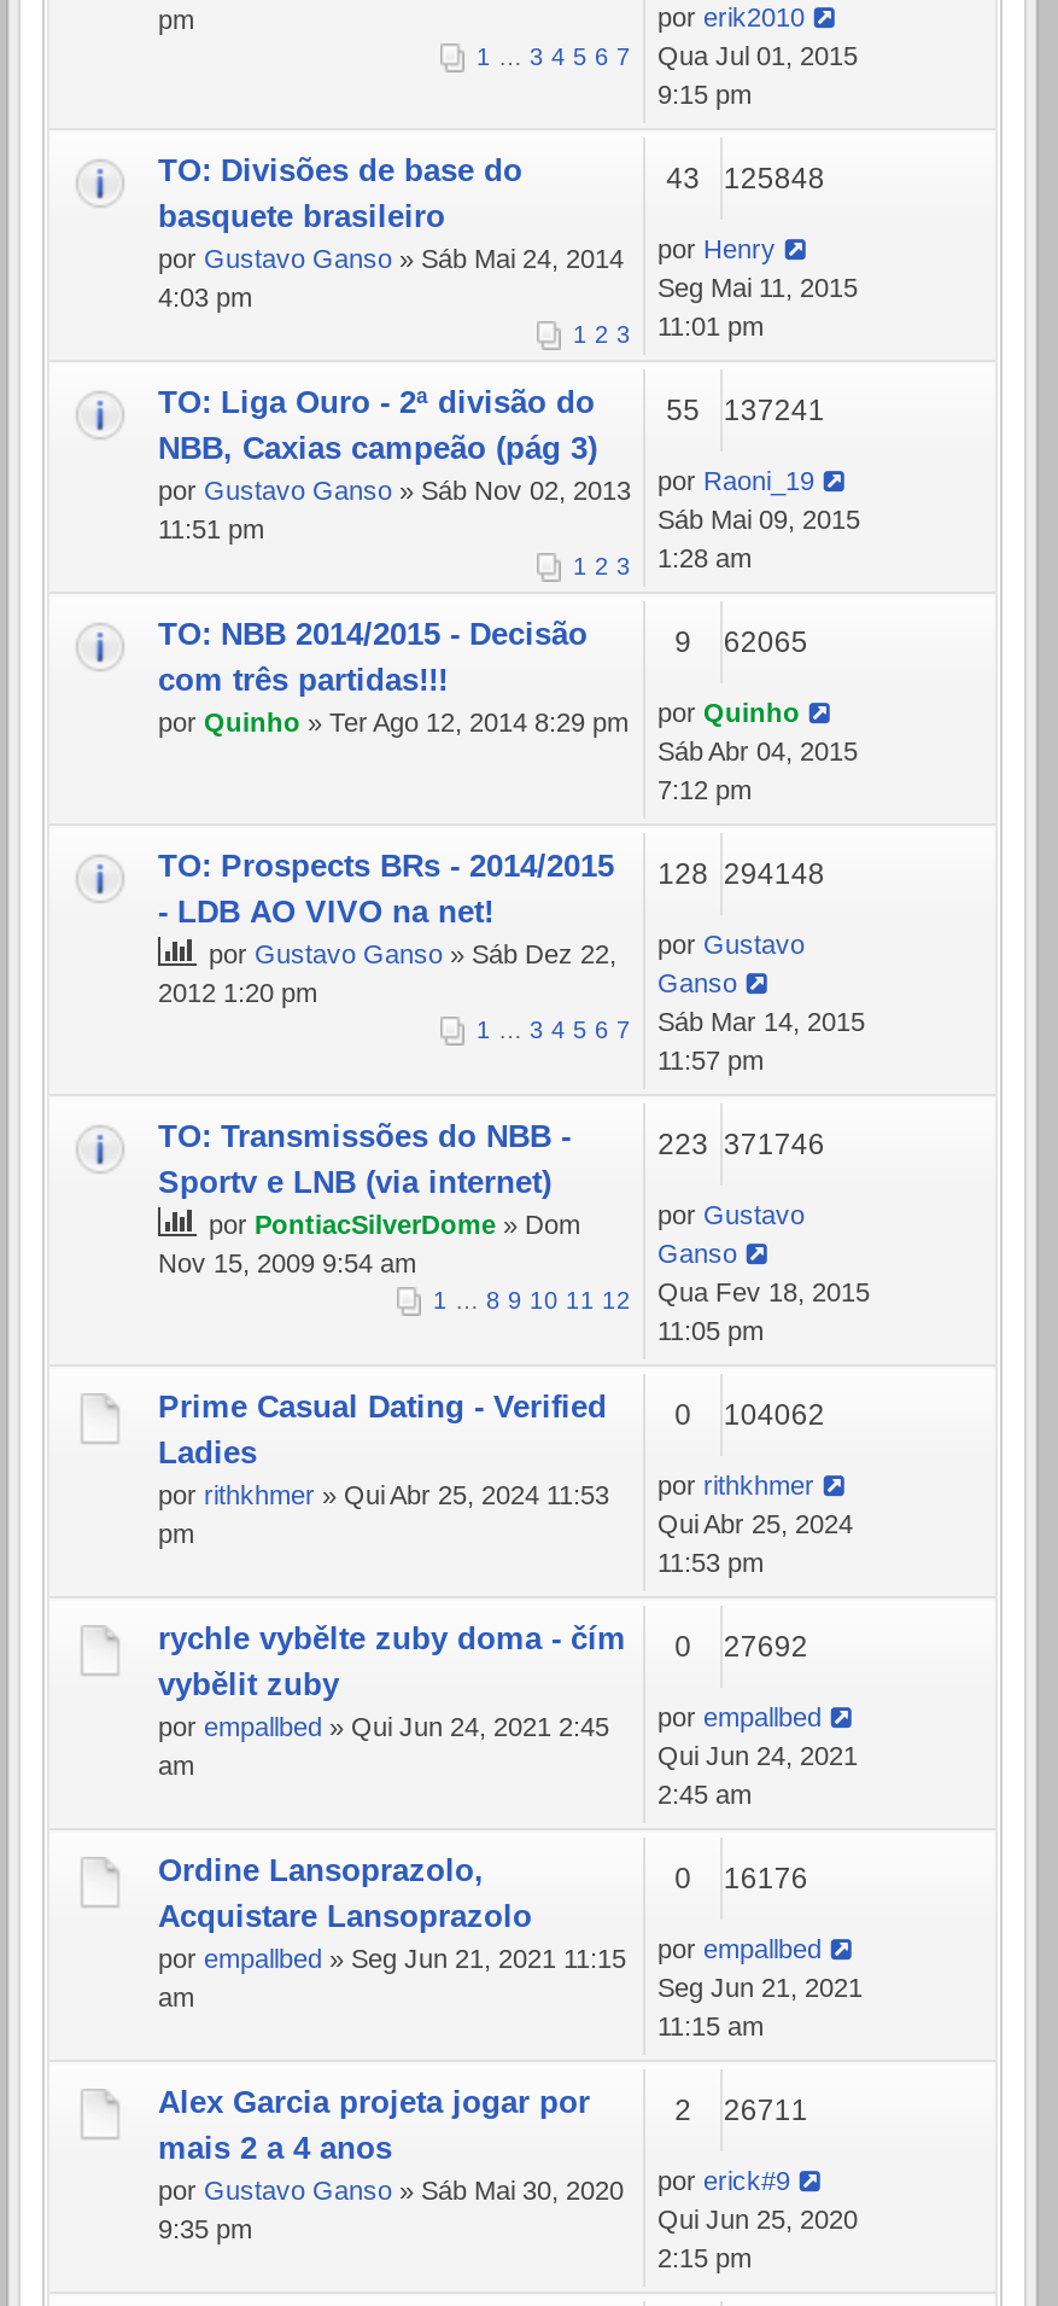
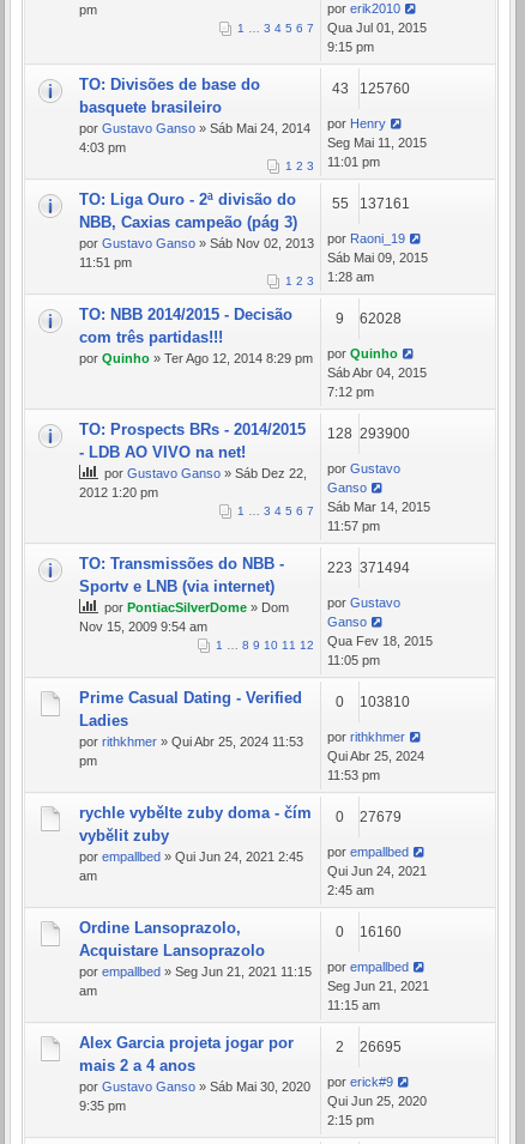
- 43 125848
+ 43 125760

- 55 137241
+ 55 137161

- 9 62065
+ 9 62028

- TO: Prospects BRs - 2014/2015 128 294148
+ TO: Prospects BRs - 2014/2015 128 293900

- 223 371746
+ 223 371494

- 0 104062
+ 0 103810

- rychle vybělte zuby doma - čím 0 27692
+ rychle vybělte zuby doma - čím 0 27679

- 0 16176
+ 0 16160

- 2 26711
+ 2 26695
